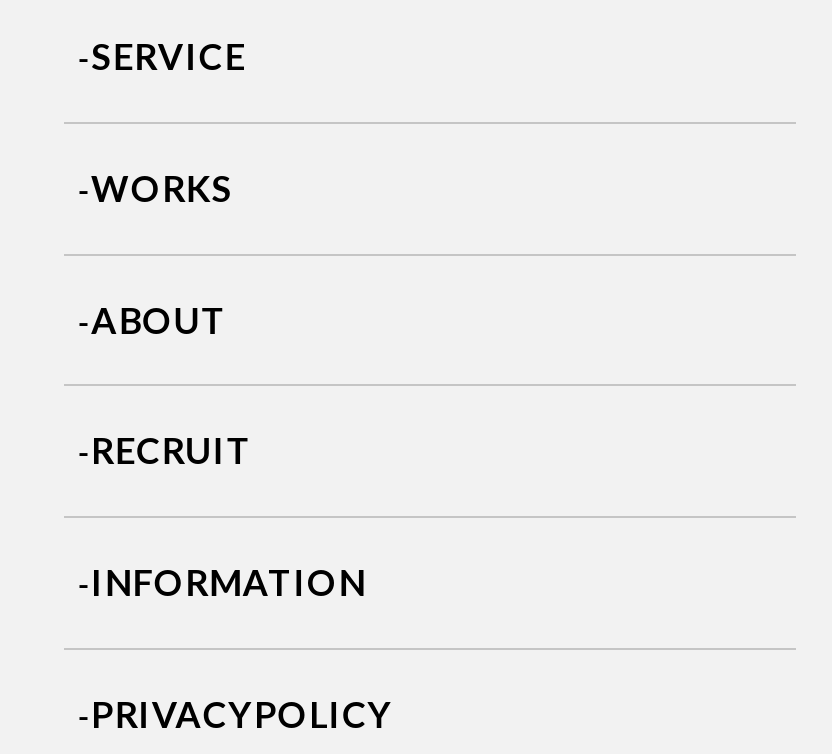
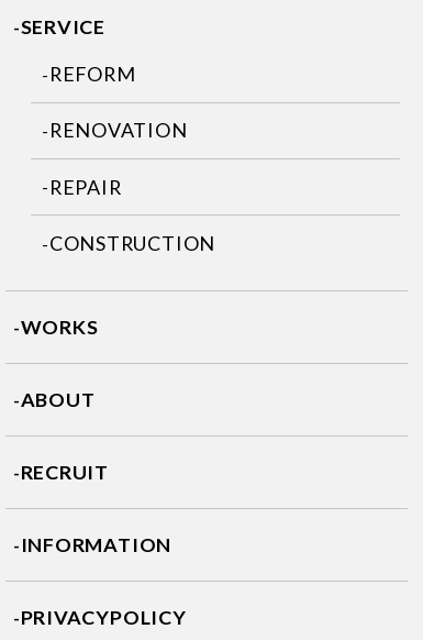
+ REFORM
+ RENOVATION
+ REPAIR
+ CONSTRUCTION
